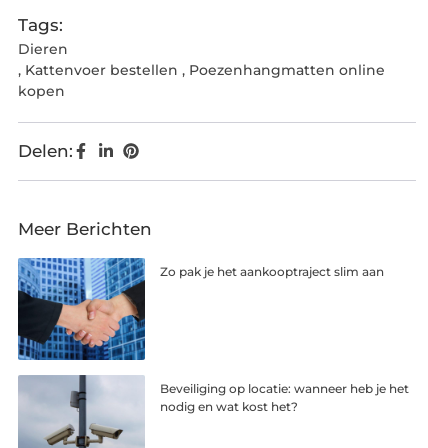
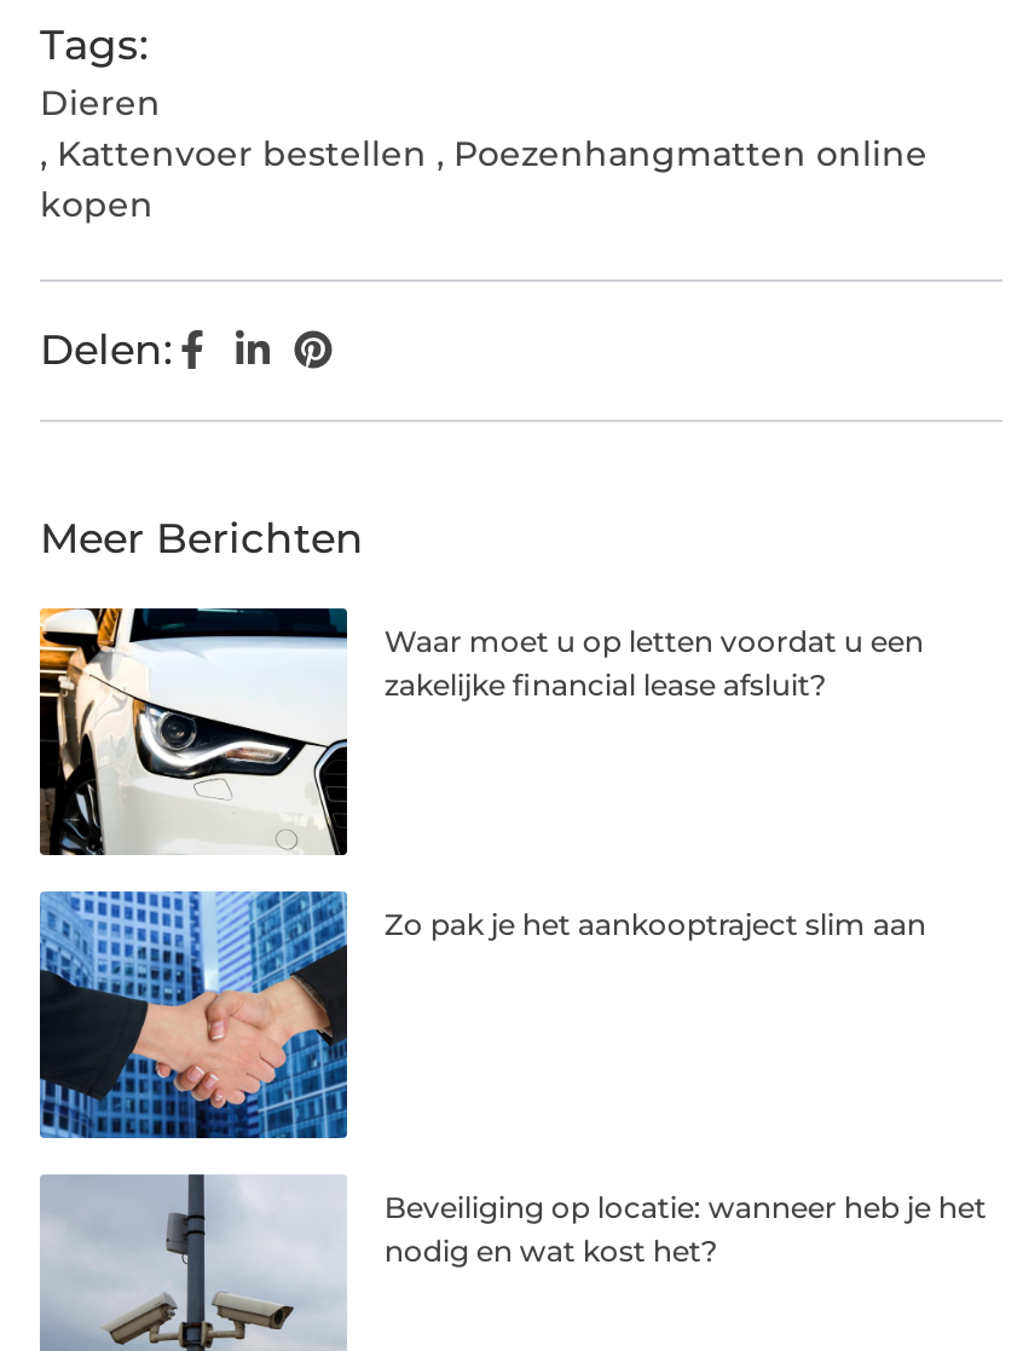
+ [image]
+ Waar moet u op letten voordat u een
+ zakelijke financial lease afsluit?
